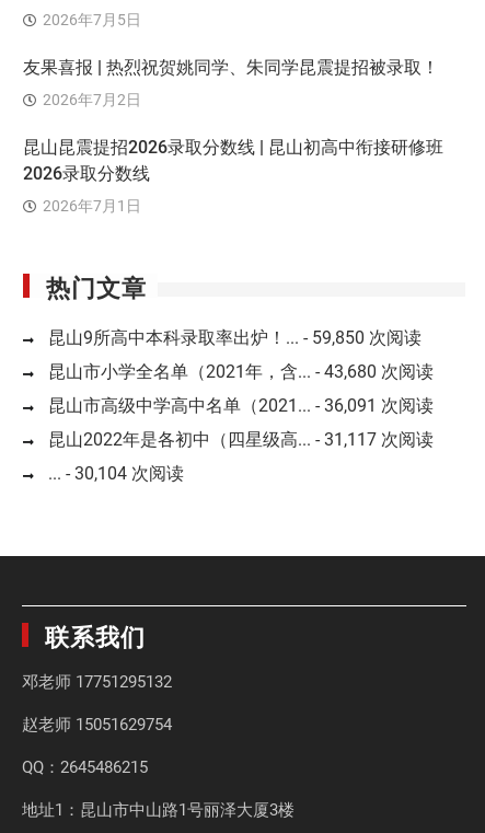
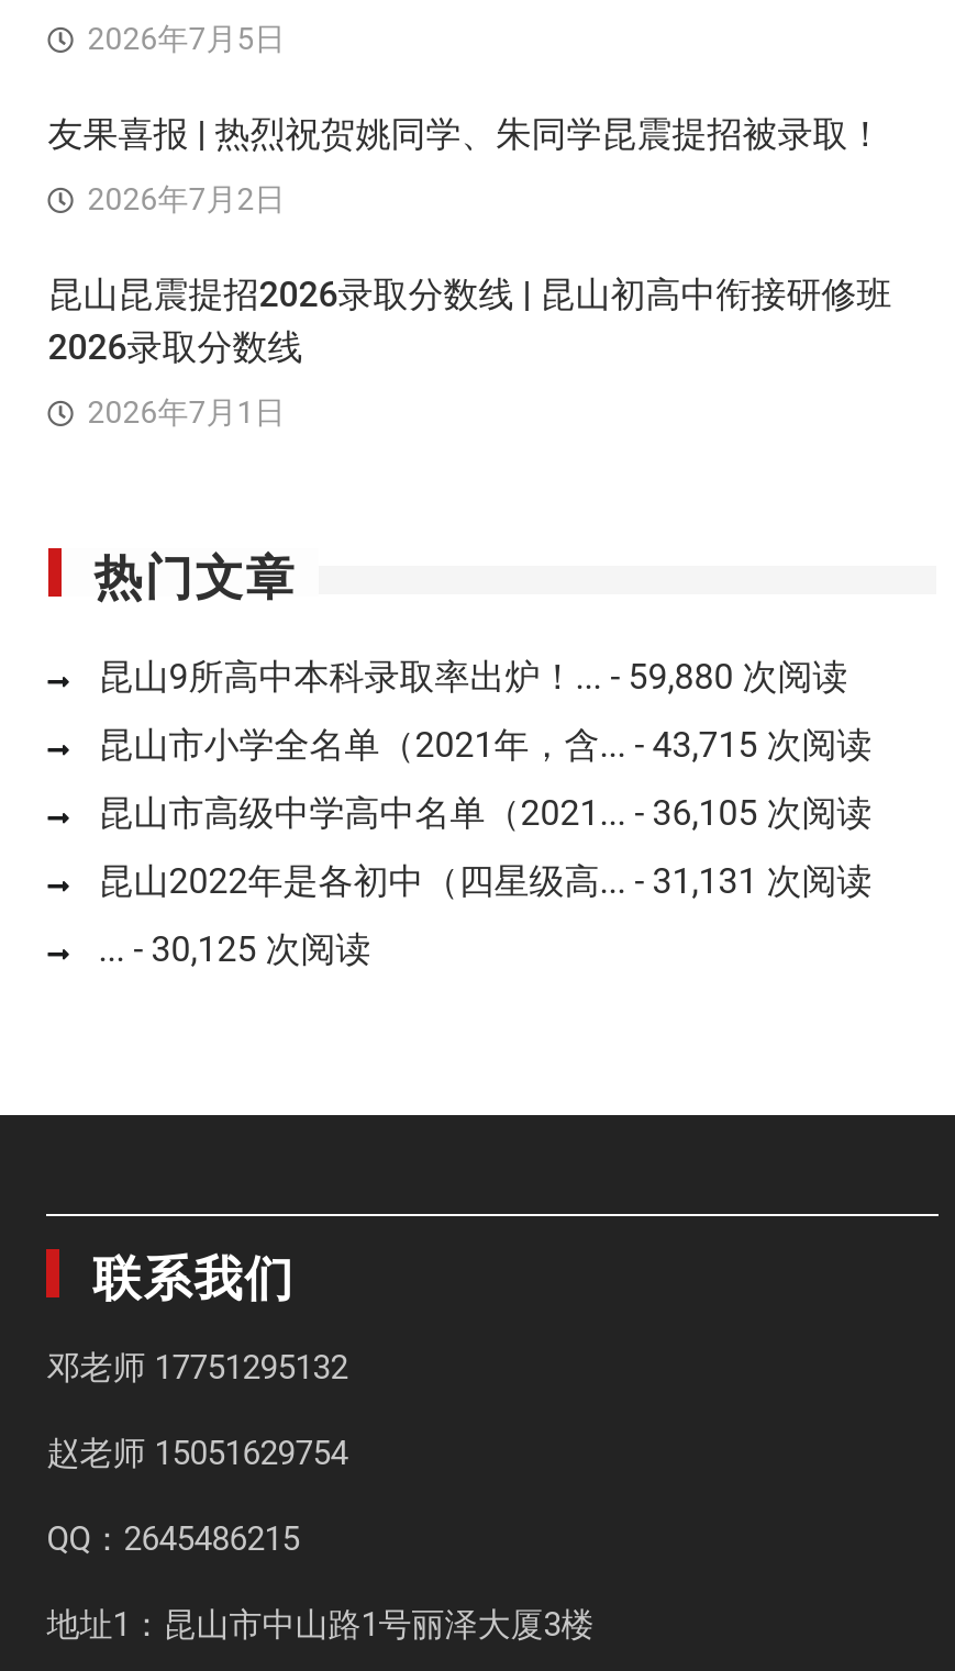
- 昆山9所高中本科录取率出炉！... - 59,850 次阅读
+ 昆山9所高中本科录取率出炉！... - 59,880 次阅读

- 昆山市小学全名单（2021年，含... - 43,680 次阅读
+ 昆山市小学全名单（2021年，含... - 43,715 次阅读

- 昆山市高级中学高中名单（2021... - 36,091 次阅读
+ 昆山市高级中学高中名单（2021... - 36,105 次阅读

- 昆山2022年是各初中（四星级高... - 31,117 次阅读
+ 昆山2022年是各初中（四星级高... - 31,131 次阅读

- ... - 30,104 次阅读
+ ... - 30,125 次阅读
